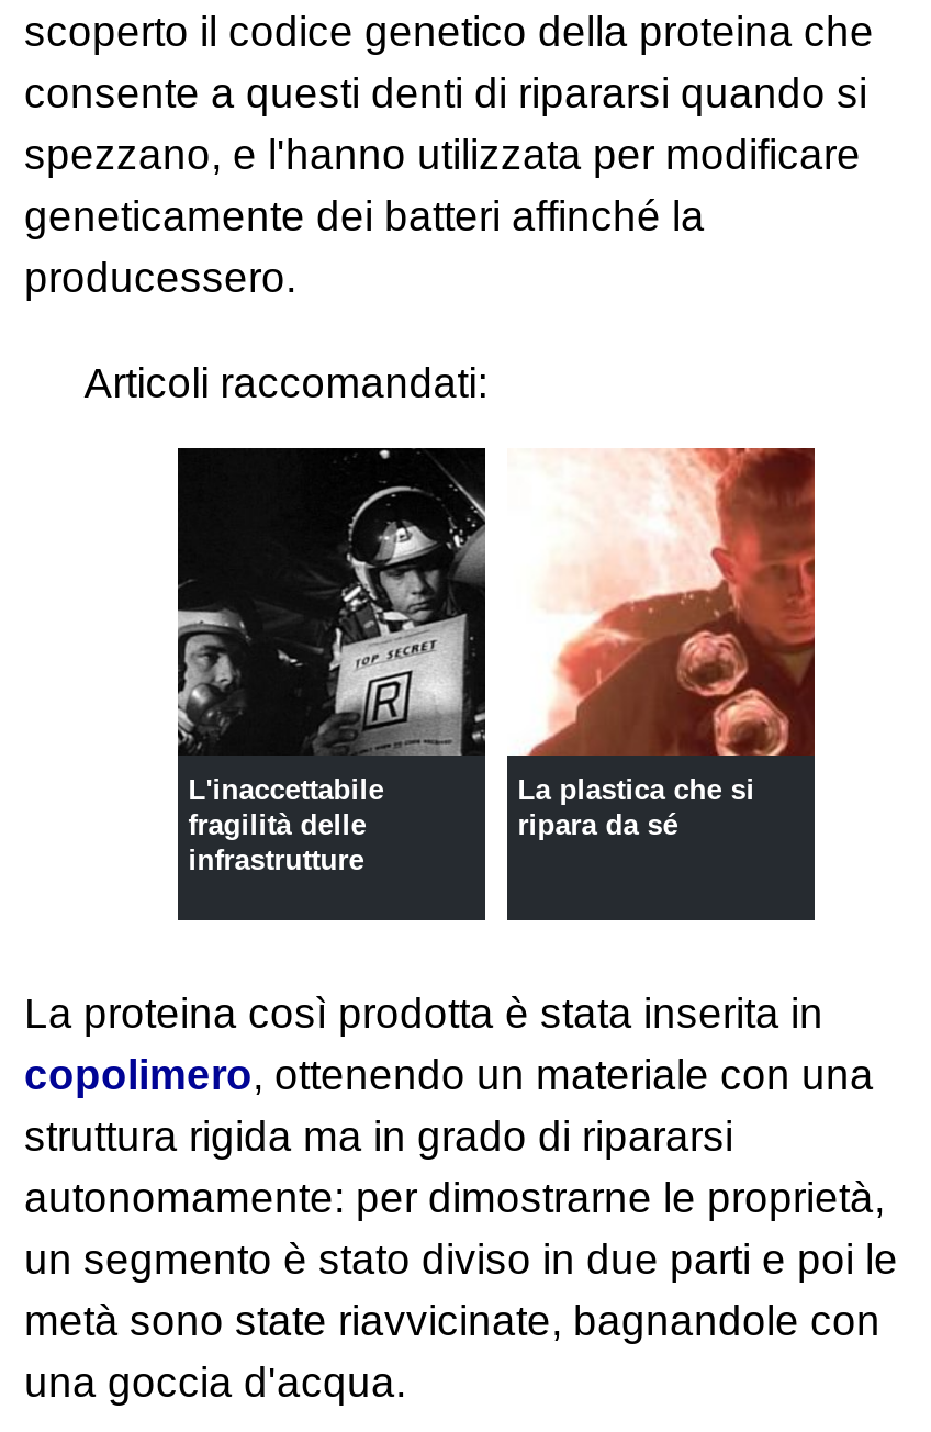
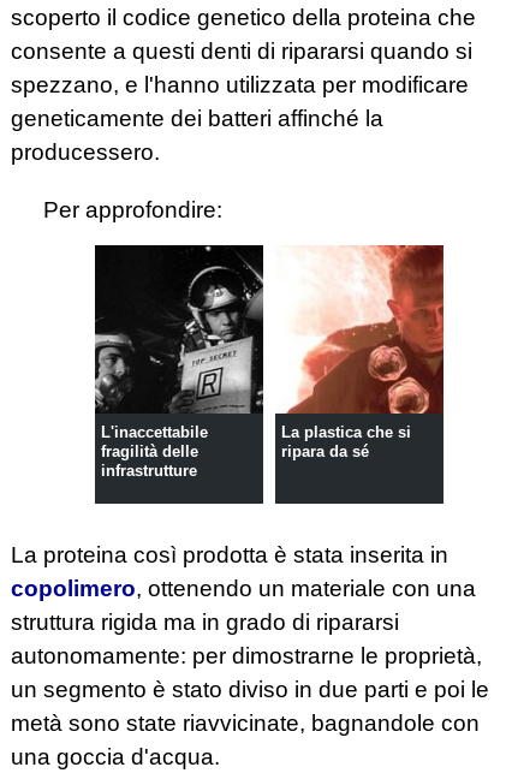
- Articoli raccomandati:
+ Per approfondire:
